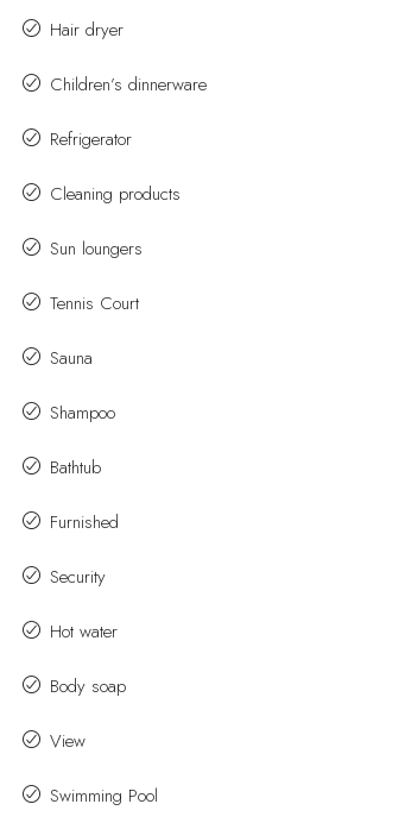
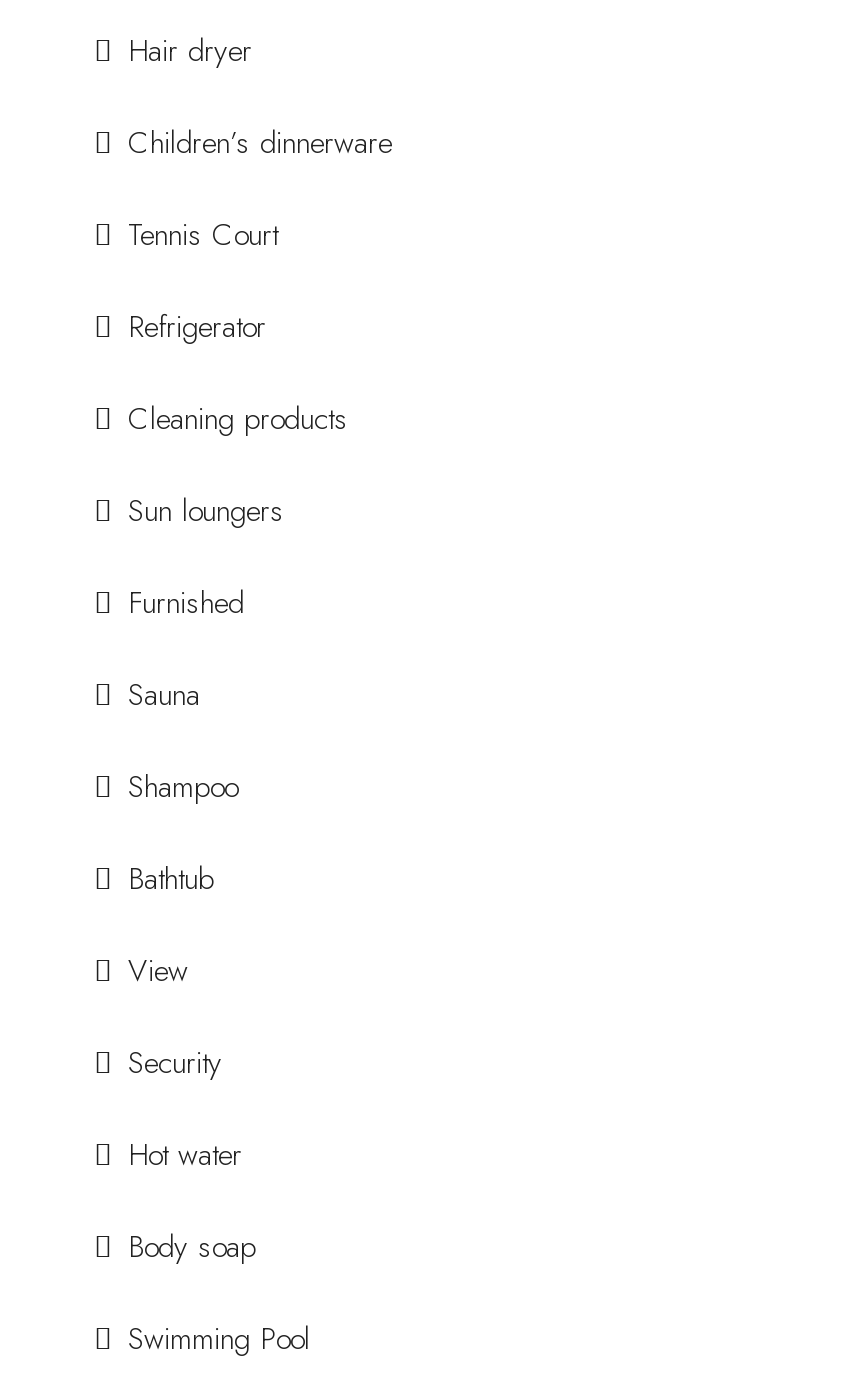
moved down: Refrigerator | Cleaning products | Sun loungers

moved up: Tennis Court

moved down: Sauna | Shampoo | Bathtub

moved up: Furnished

moved down: Security | Hot water | Body soap

moved up: View
